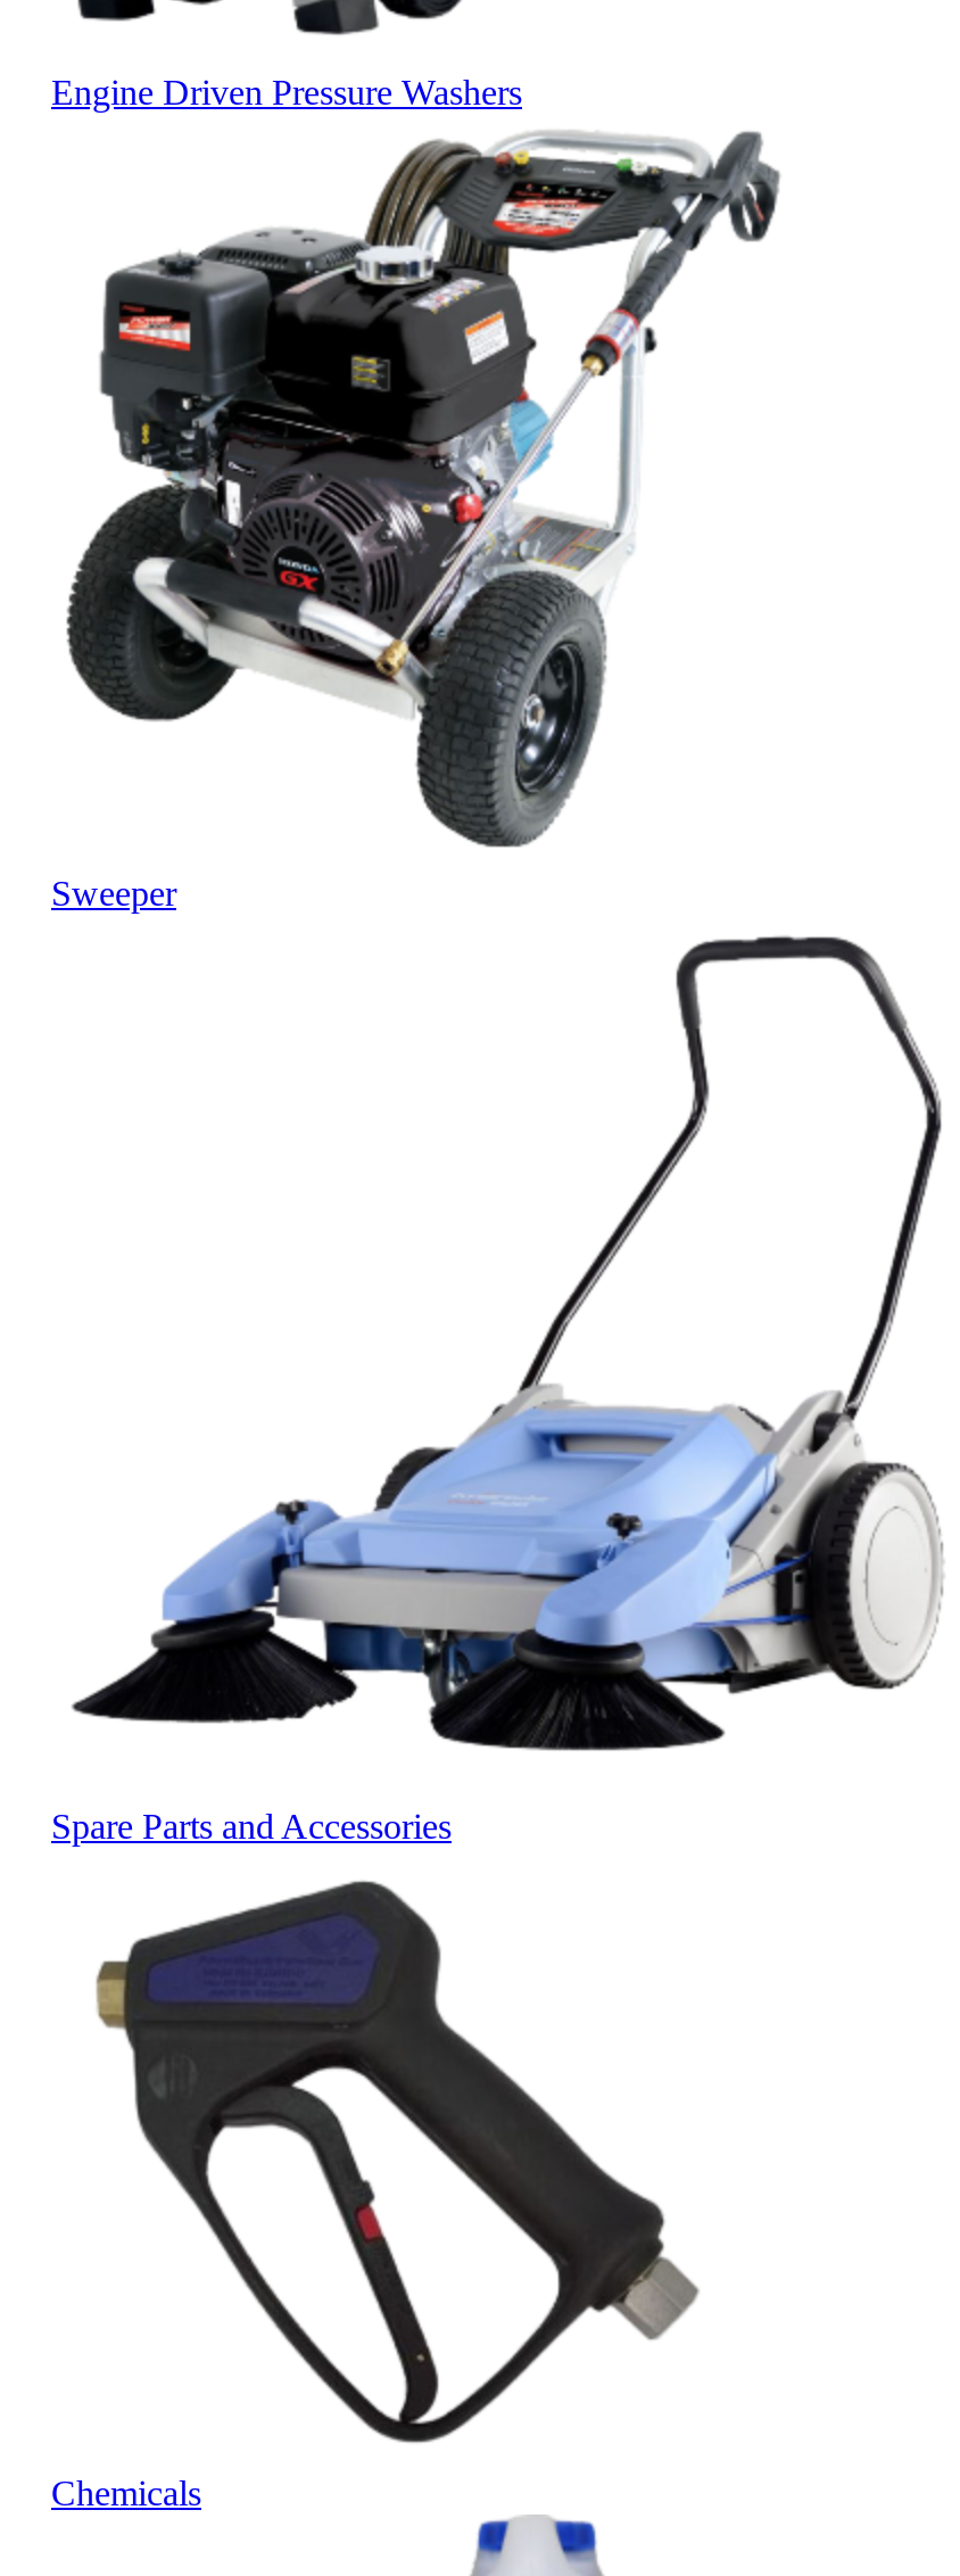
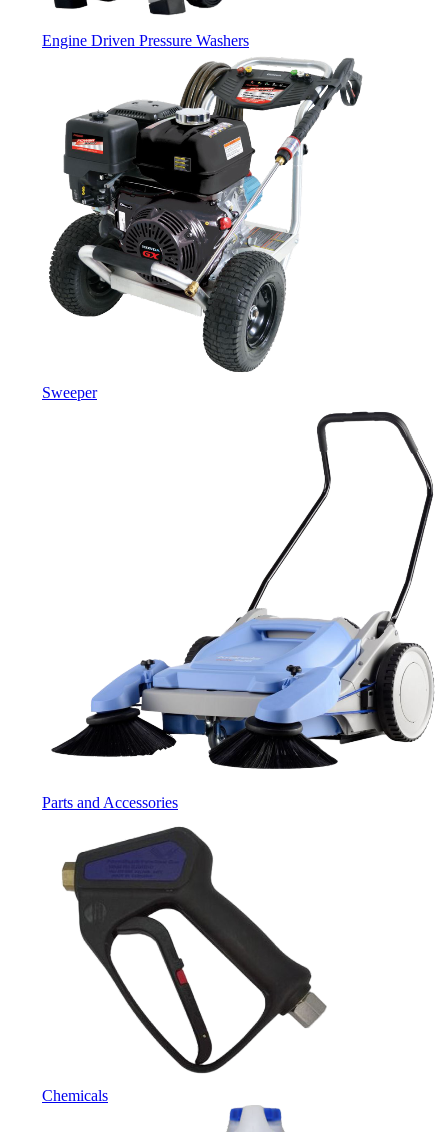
- Spare Parts and Accessories
+ Parts and Accessories
